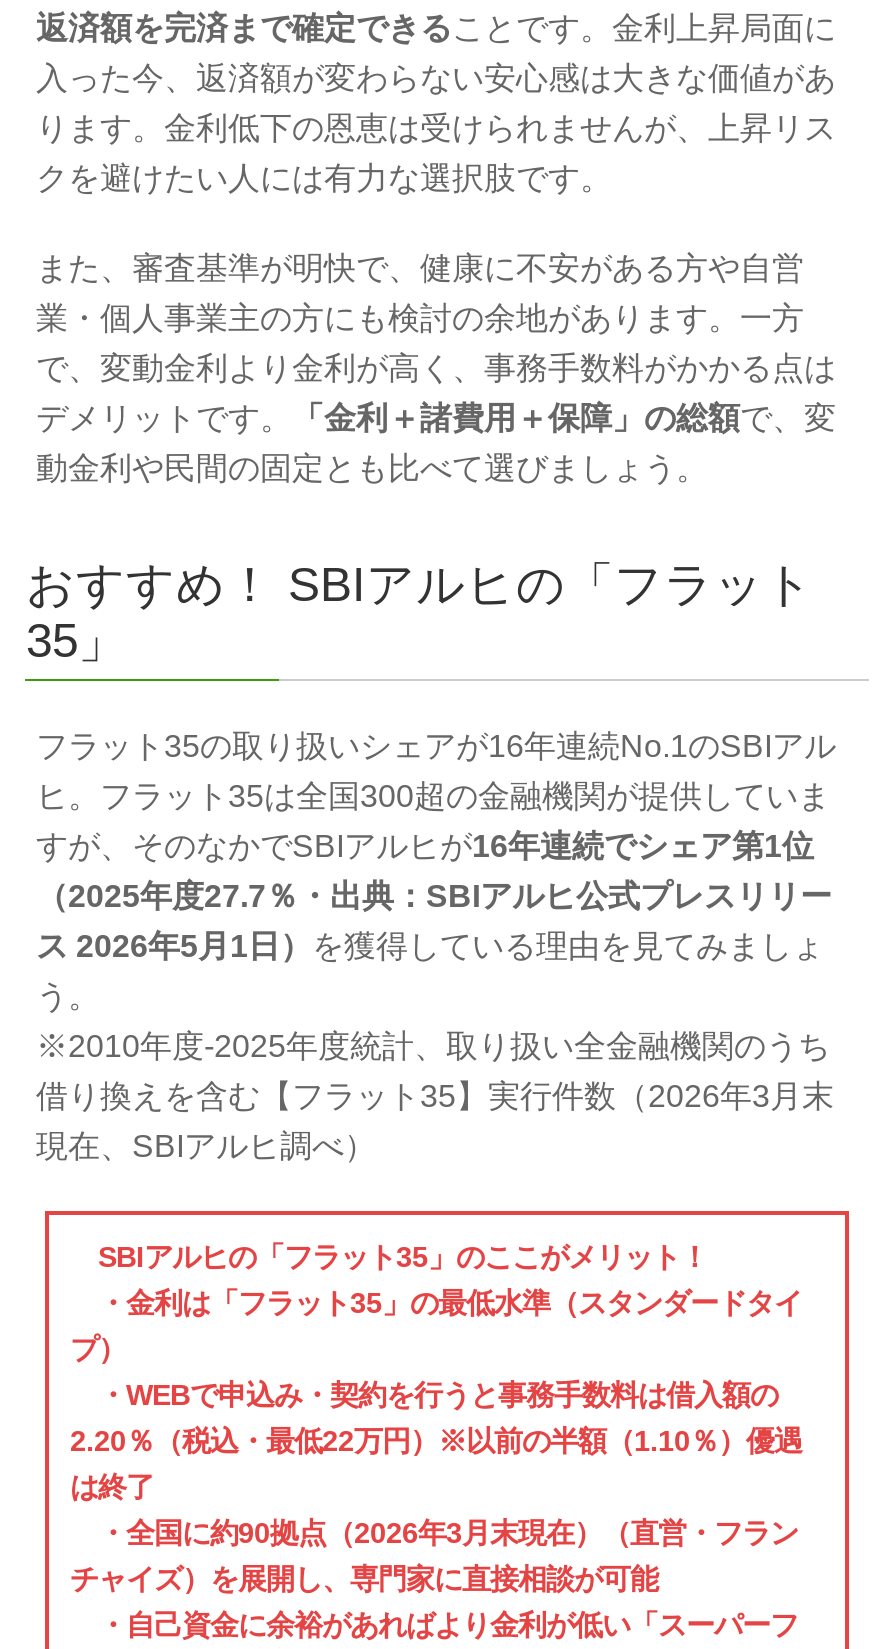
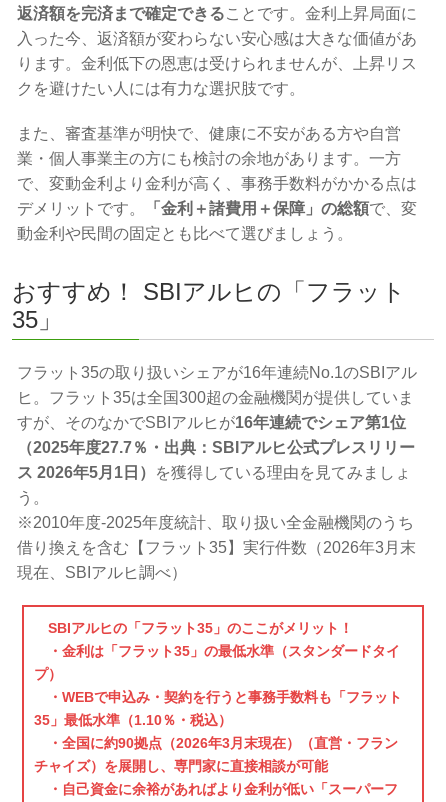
- ・WEBで申込み・契約を行うと事務手数料は借入額の
- 2.20％（税込・最低22万円）※以前の半額（1.10％）優遇
- は終了
+ ・WEBで申込み・契約を行うと事務手数料も「フラット
+ 35」最低水準（1.10％・税込）
